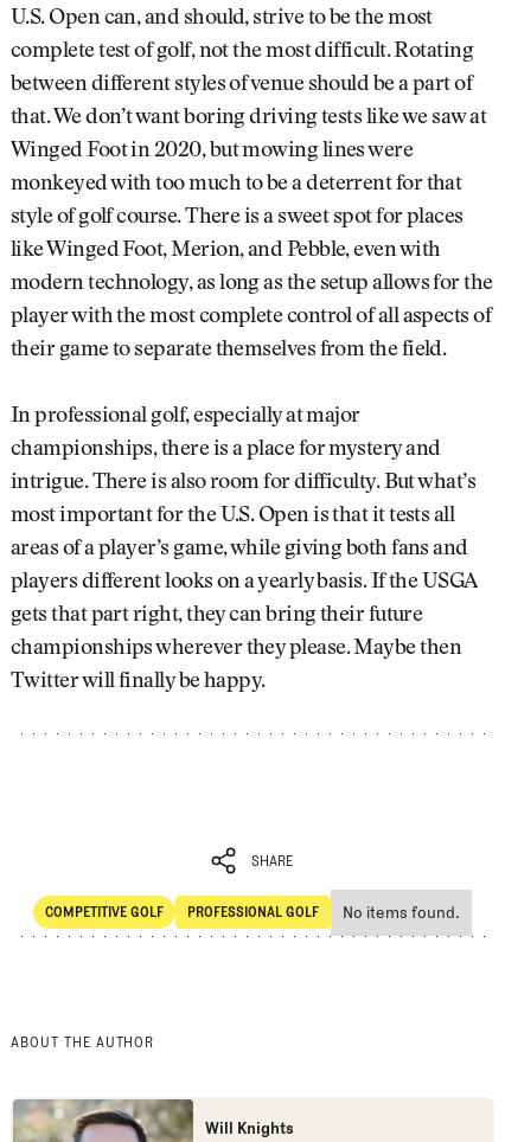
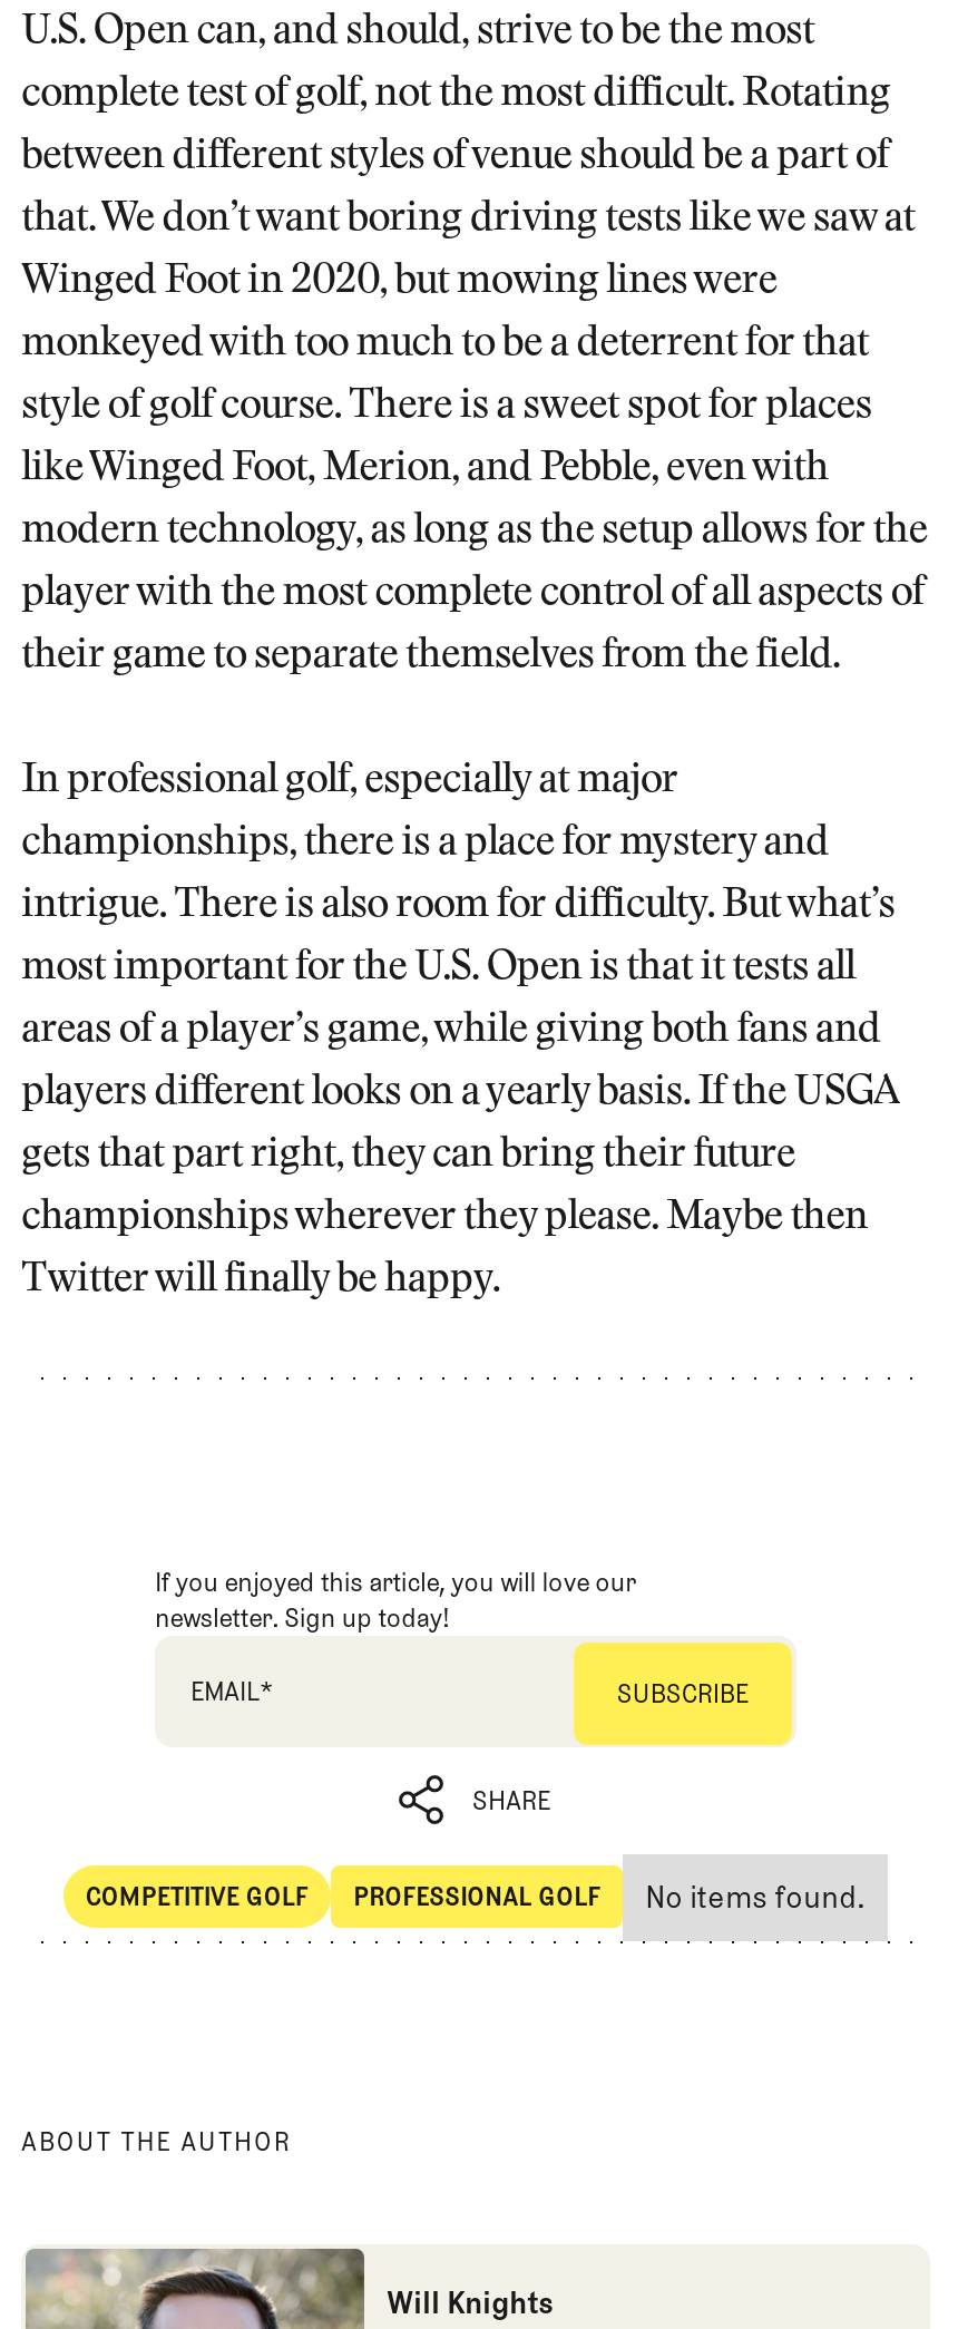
+ If you enjoyed this article, you will love our
+ newsletter. Sign up today!
+ EMAIL*
